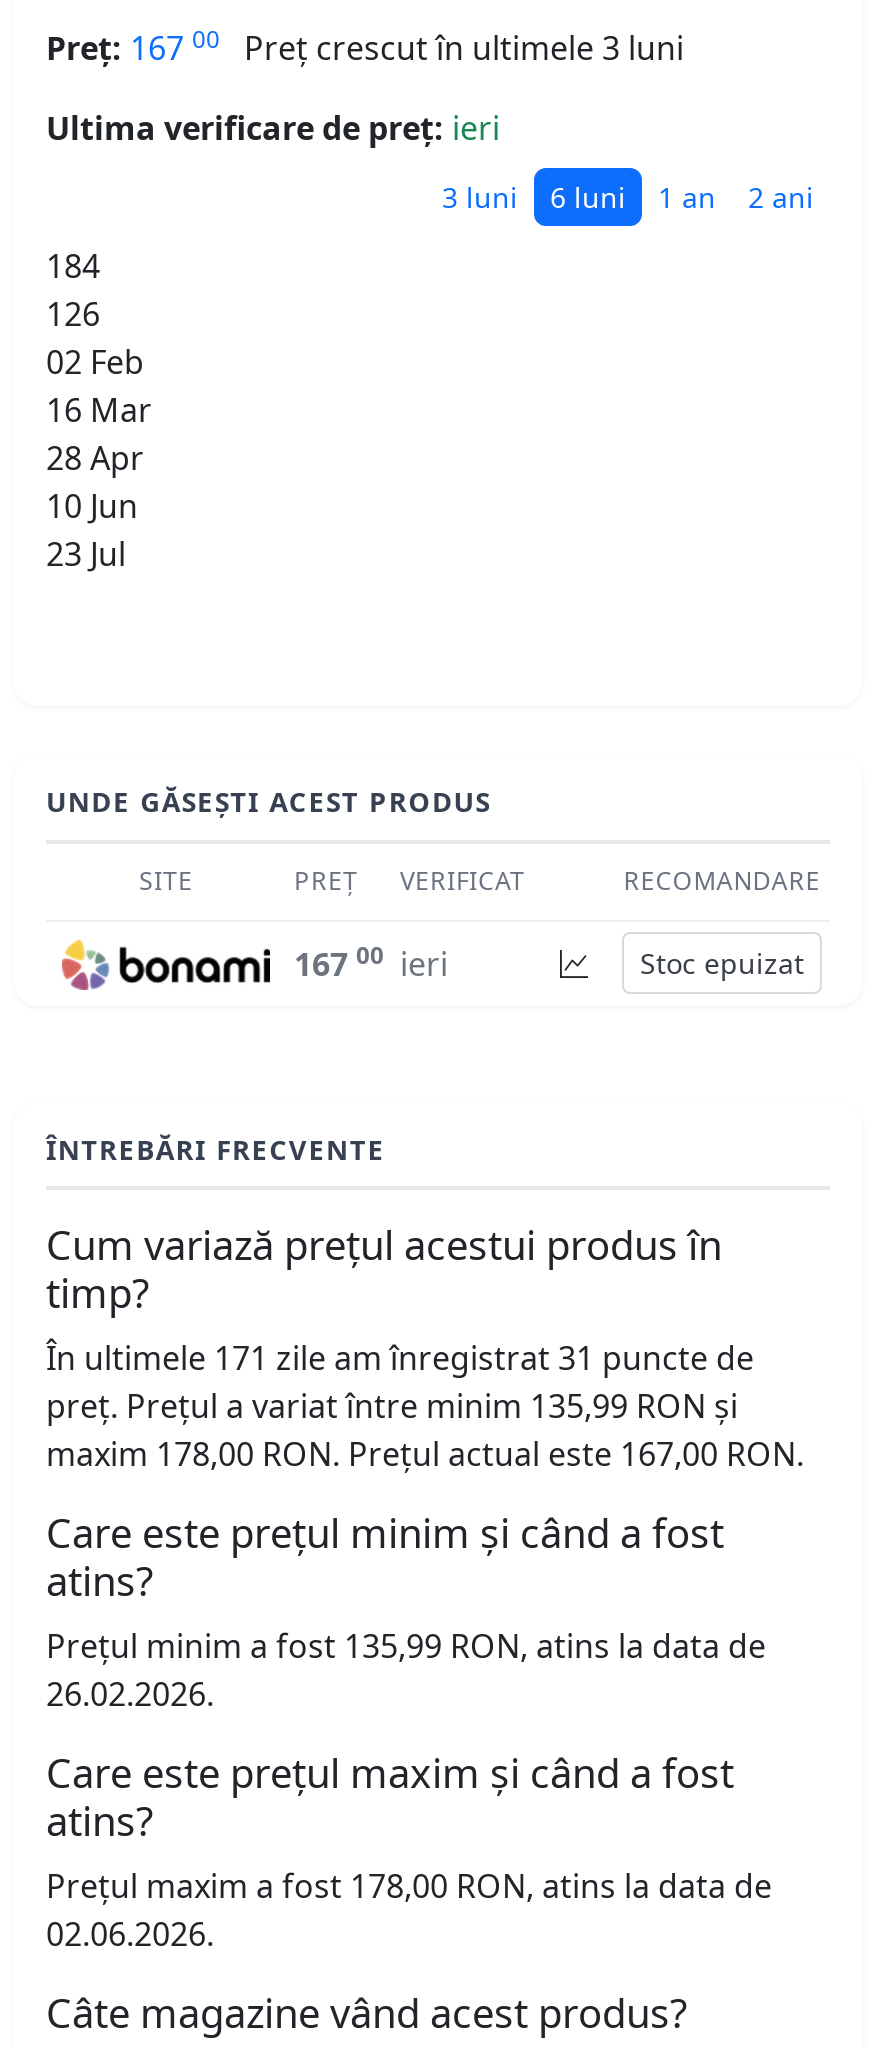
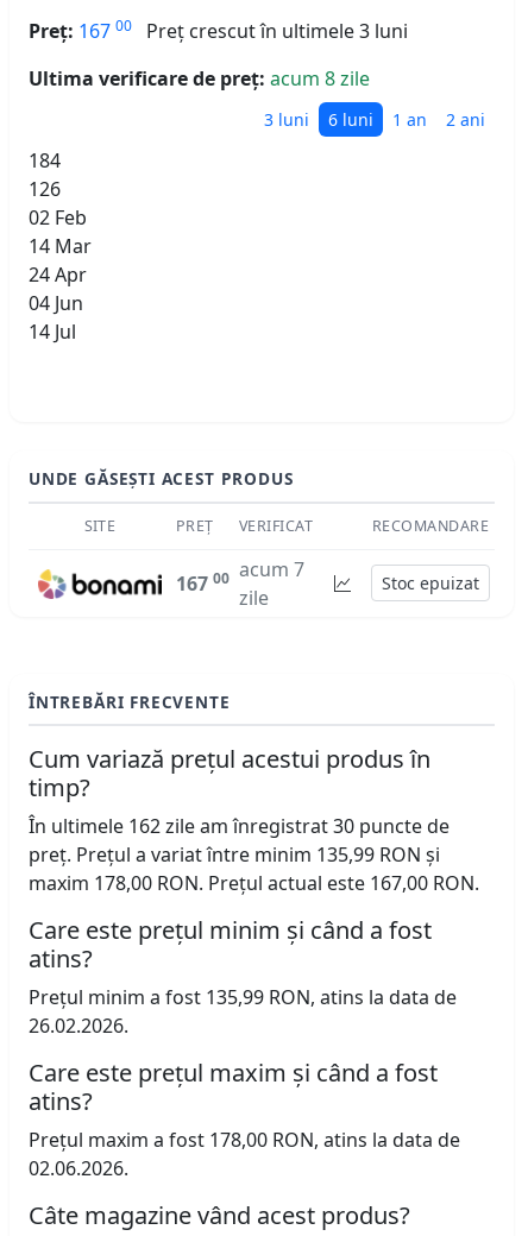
- Ultima verificare de preț: ieri
+ Ultima verificare de preț: acum 8 zile

- 16 Mar
+ 14 Mar

- 28 Apr
+ 24 Apr

- 10 Jun
+ 04 Jun

- 23 Jul
+ 14 Jul

- 167 00 ieri
+ 167 00 acum 7
+ zile

- În ultimele 171 zile am înregistrat 31 puncte de
+ În ultimele 162 zile am înregistrat 30 puncte de
